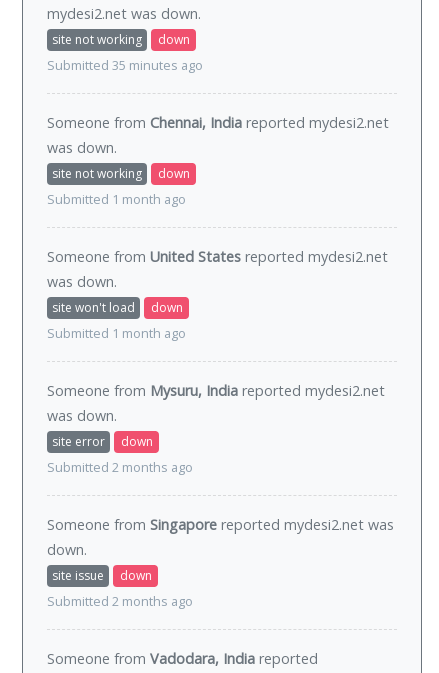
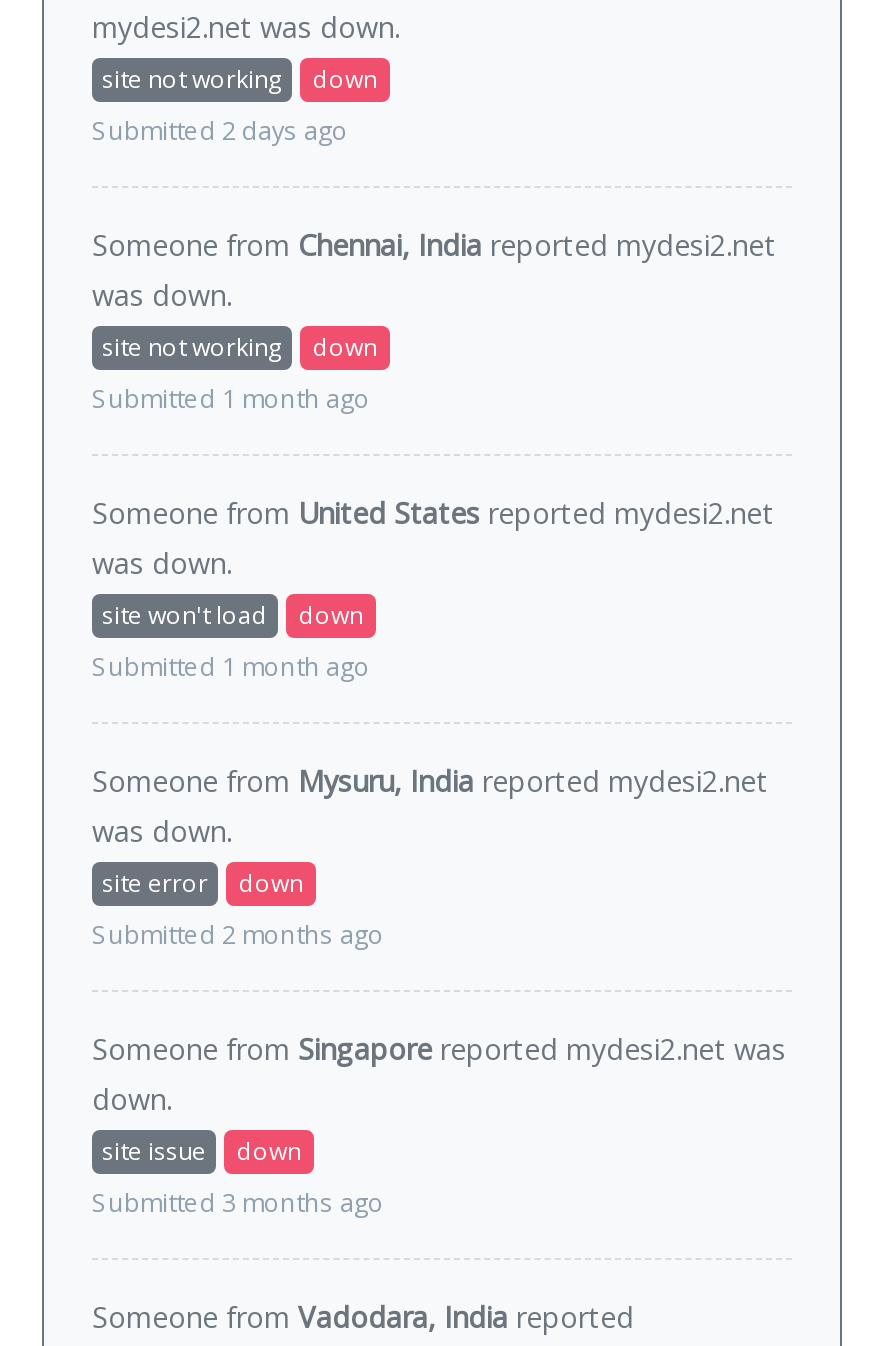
- Submitted 35 minutes ago
+ Submitted 2 days ago

- Submitted 2 months ago
+ Submitted 3 months ago
